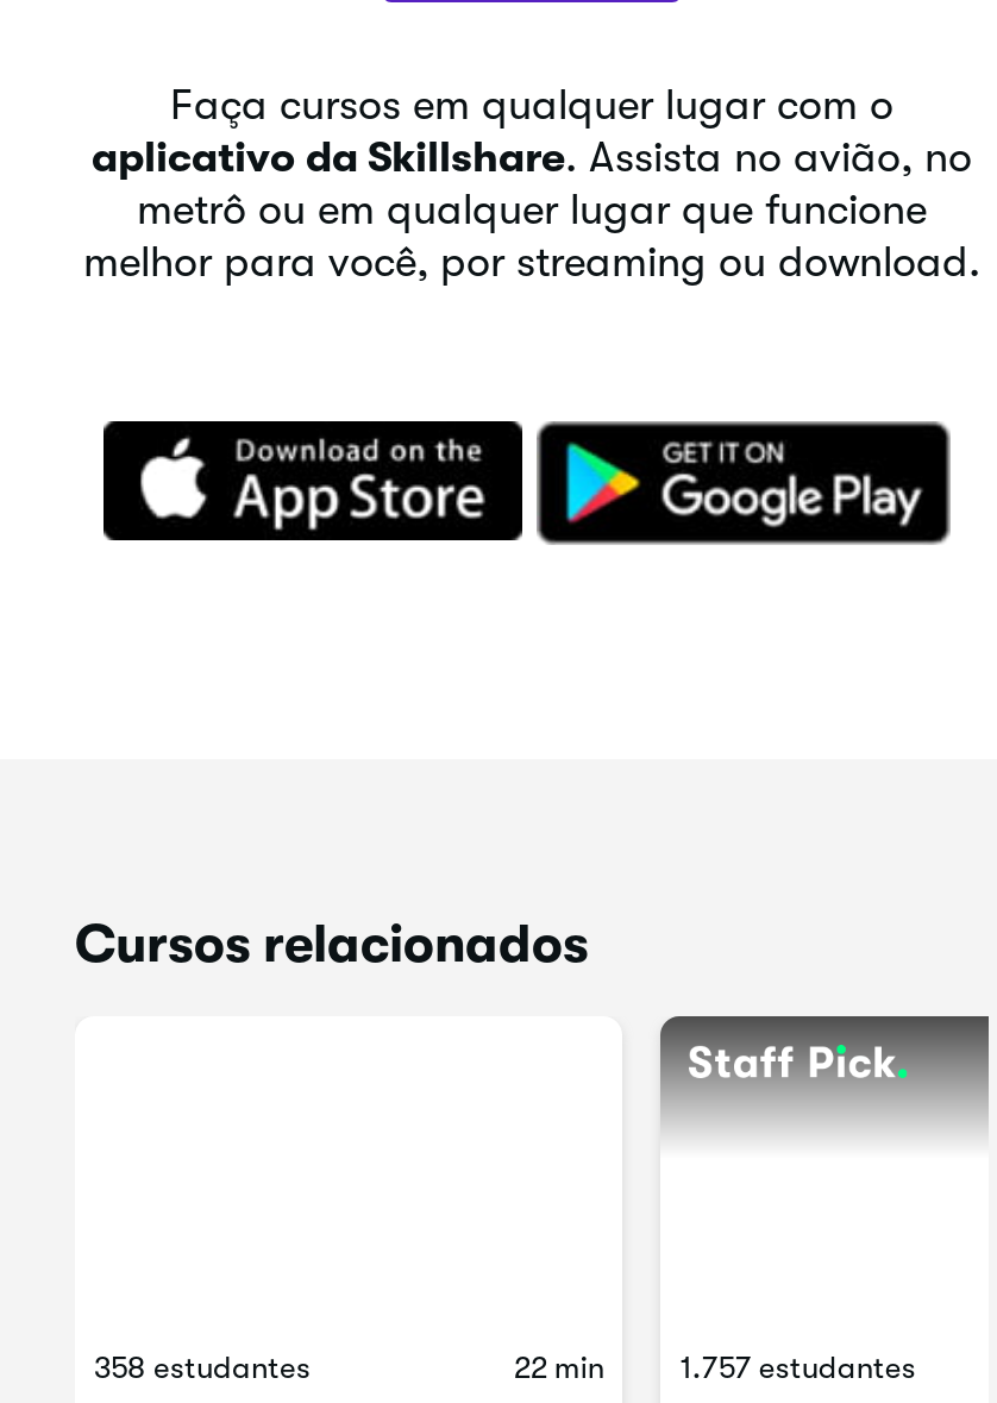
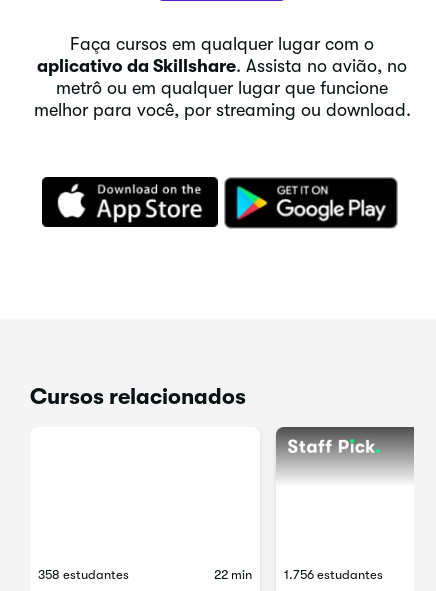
- 1.757 estudantes
+ 1.756 estudantes
